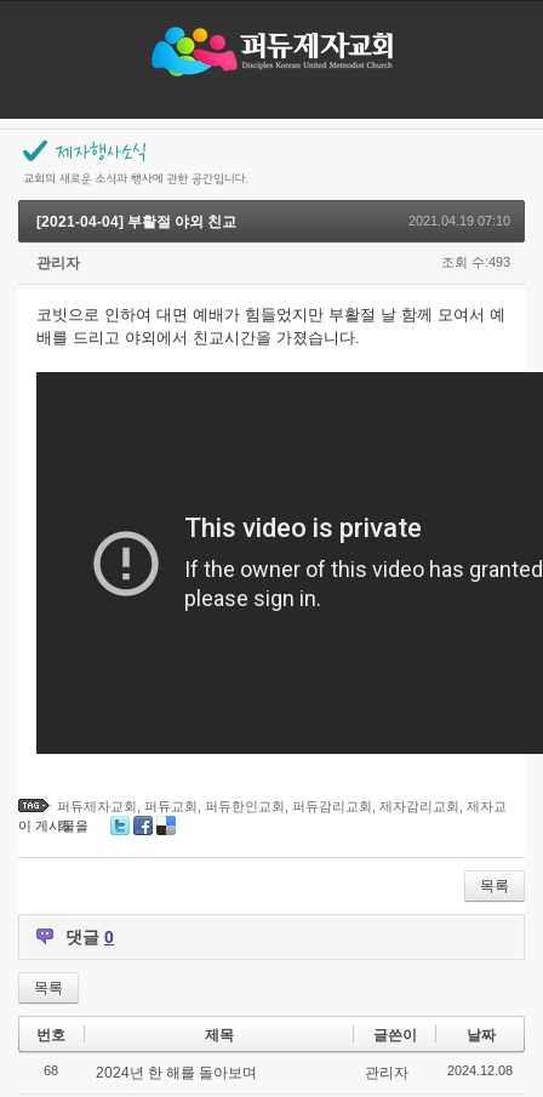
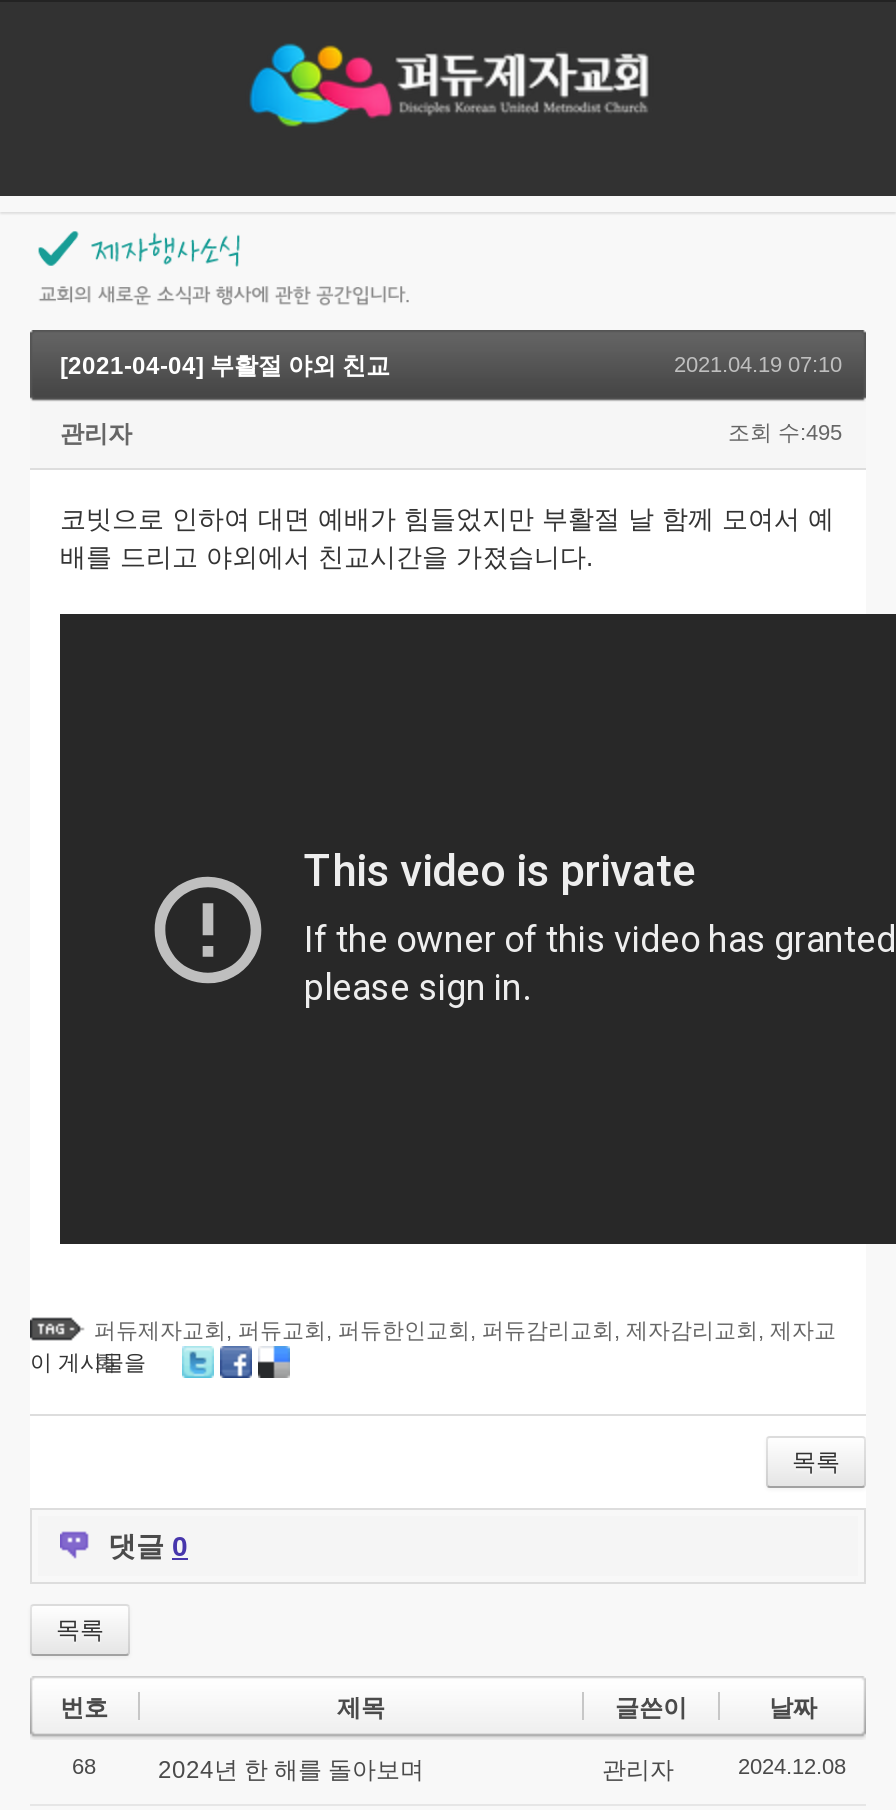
- 조회 수:493
+ 조회 수:495
